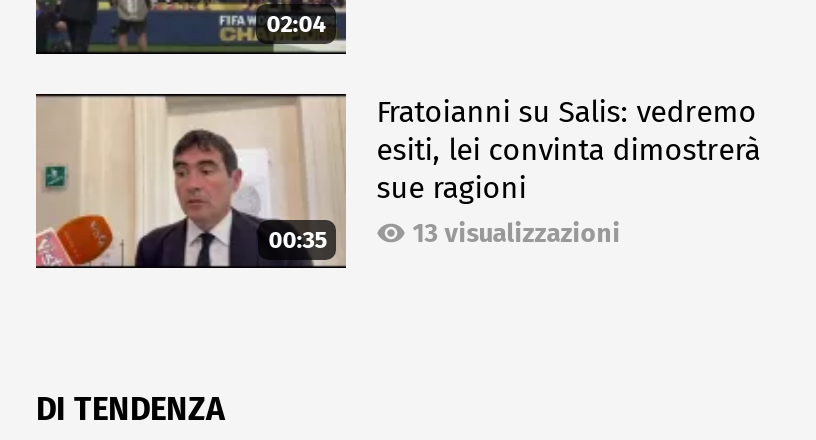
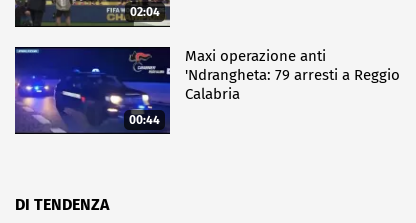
- [image]
- 00:35
+ [image]
+ 00:44

- Fratoianni su Salis: vedremo
- esiti, lei convinta dimostrerà
- sue ragioni
- 13 visualizzazioni
+ Maxi operazione anti
+ 'Ndrangheta: 79 arresti a Reggio
+ Calabria
